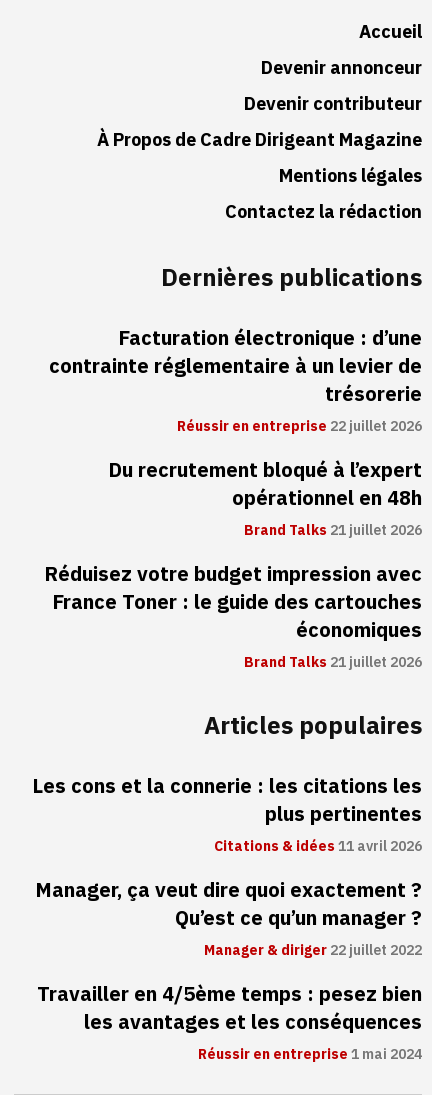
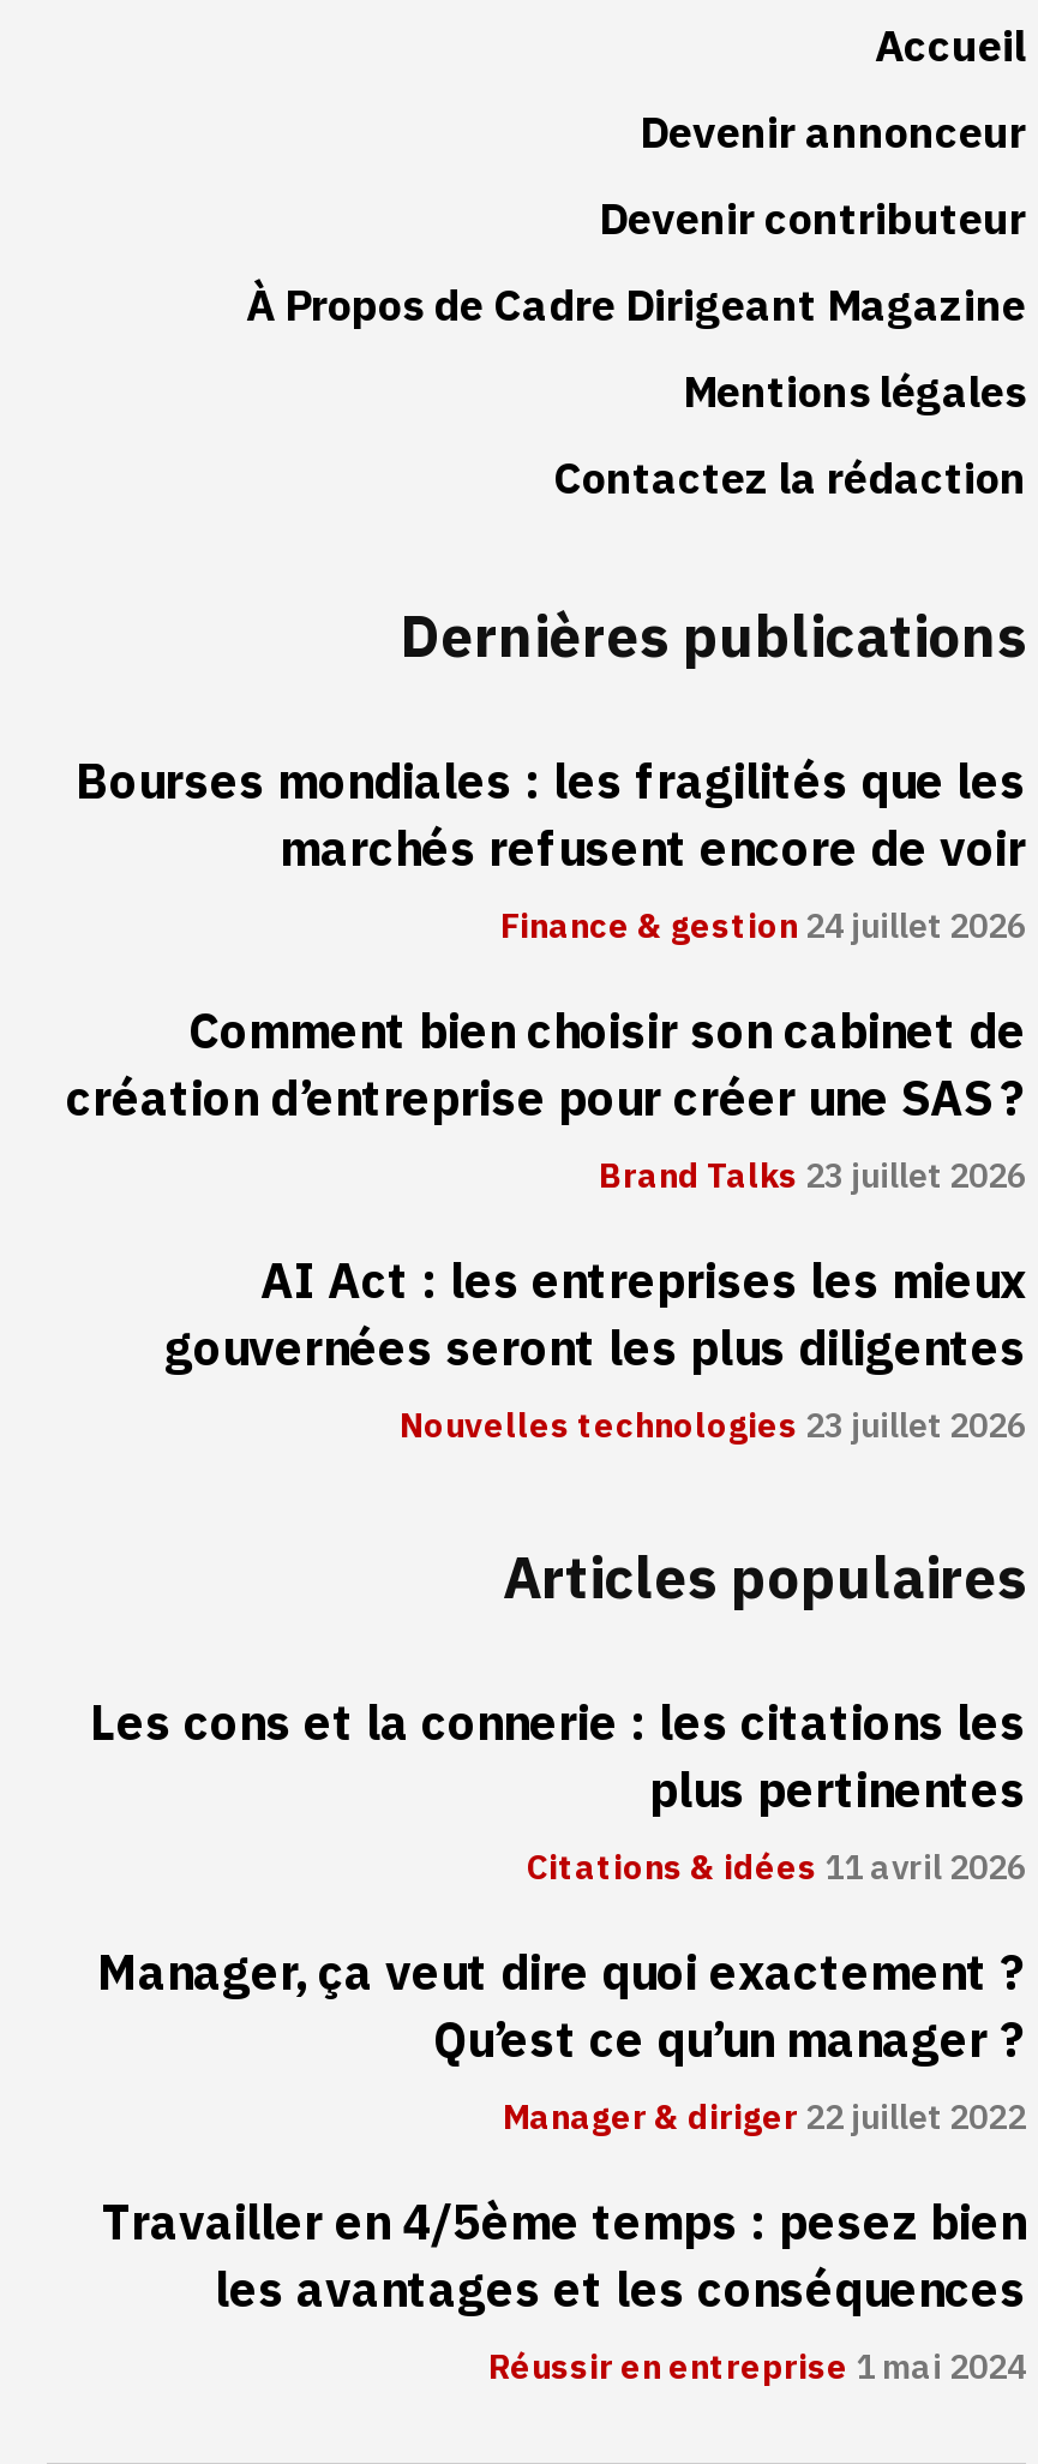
- Facturation électronique : d’une
- contrainte réglementaire à un levier de
- trésorerie
- Réussir en entreprise 22 juillet 2026
+ Bourses mondiales : les fragilités que les
+ marchés refusent encore de voir
+ Finance & gestion 24 juillet 2026

- Du recrutement bloqué à l’expert
- opérationnel en 48h
- Brand Talks 21 juillet 2026
+ Comment bien choisir son cabinet de
+ création d’entreprise pour créer une SAS ?
+ Brand Talks 23 juillet 2026

- Réduisez votre budget impression avec
- France Toner : le guide des cartouches
- économiques
- Brand Talks 21 juillet 2026
+ AI Act : les entreprises les mieux
+ gouvernées seront les plus diligentes
+ Nouvelles technologies 23 juillet 2026
